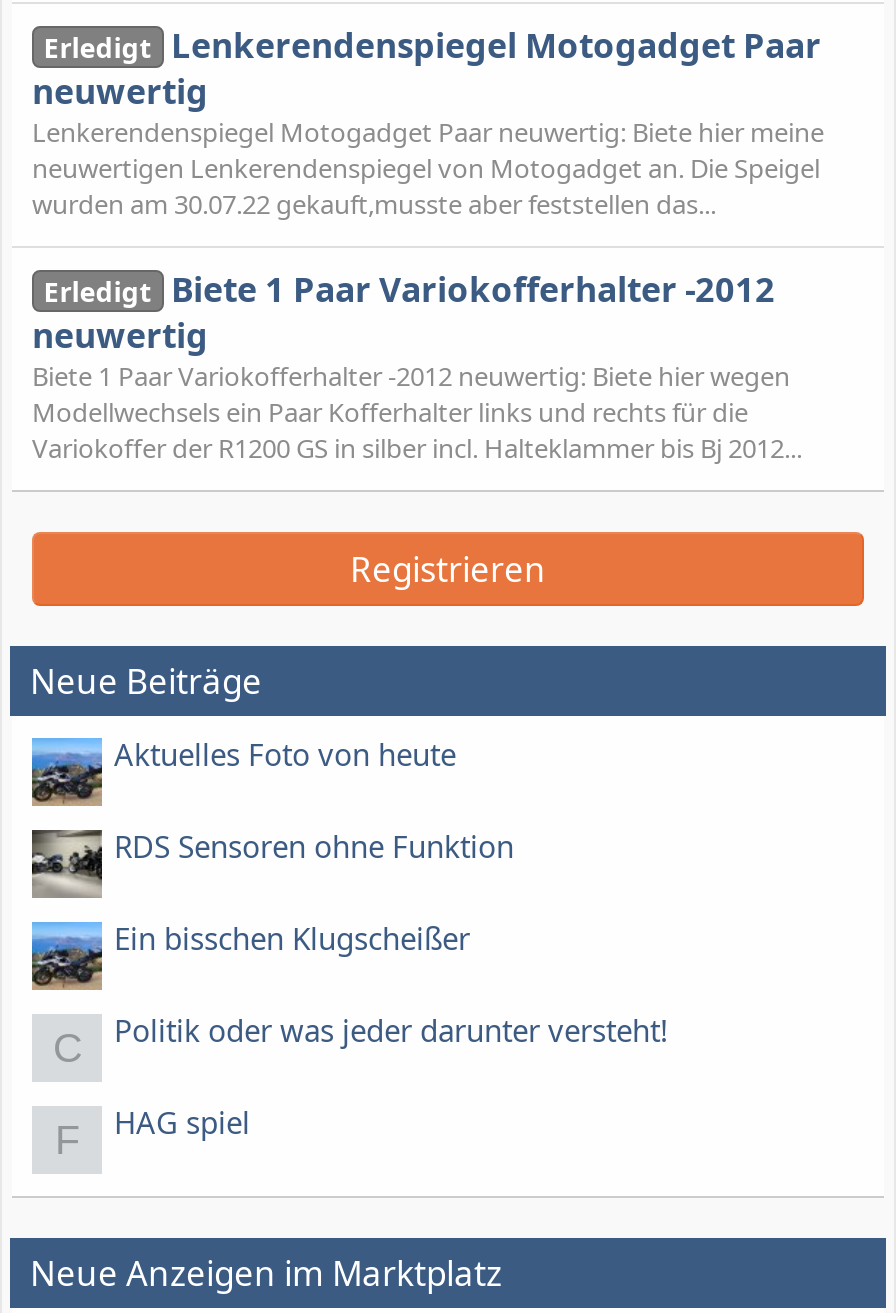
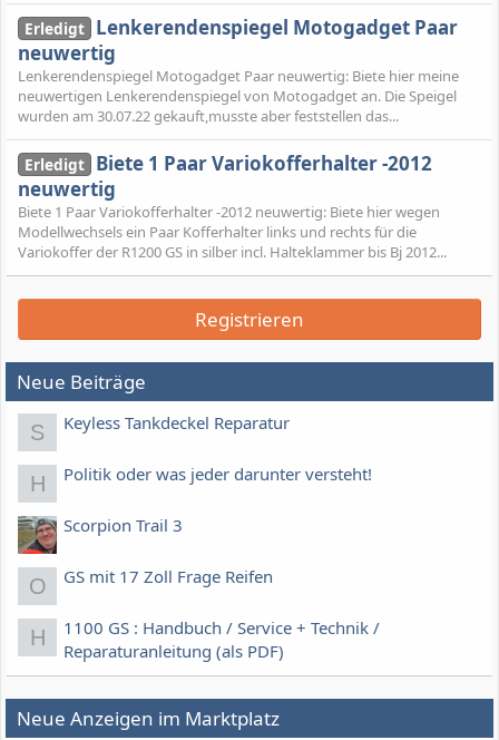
- Aktuelles Foto von heute
- RDS Sensoren ohne Funktion
- Ein bisschen Klugscheißer
- C
+ S
+ Keyless Tankdeckel Reparatur
+ H

moved up: Politik oder was jeder darunter versteht!

- F
- HAG spiel
+ Scorpion Trail 3
+ O
+ GS mit 17 Zoll Frage Reifen
+ H
+ 1100 GS : Handbuch / Service + Technik /
+ Reparaturanleitung (als PDF)
